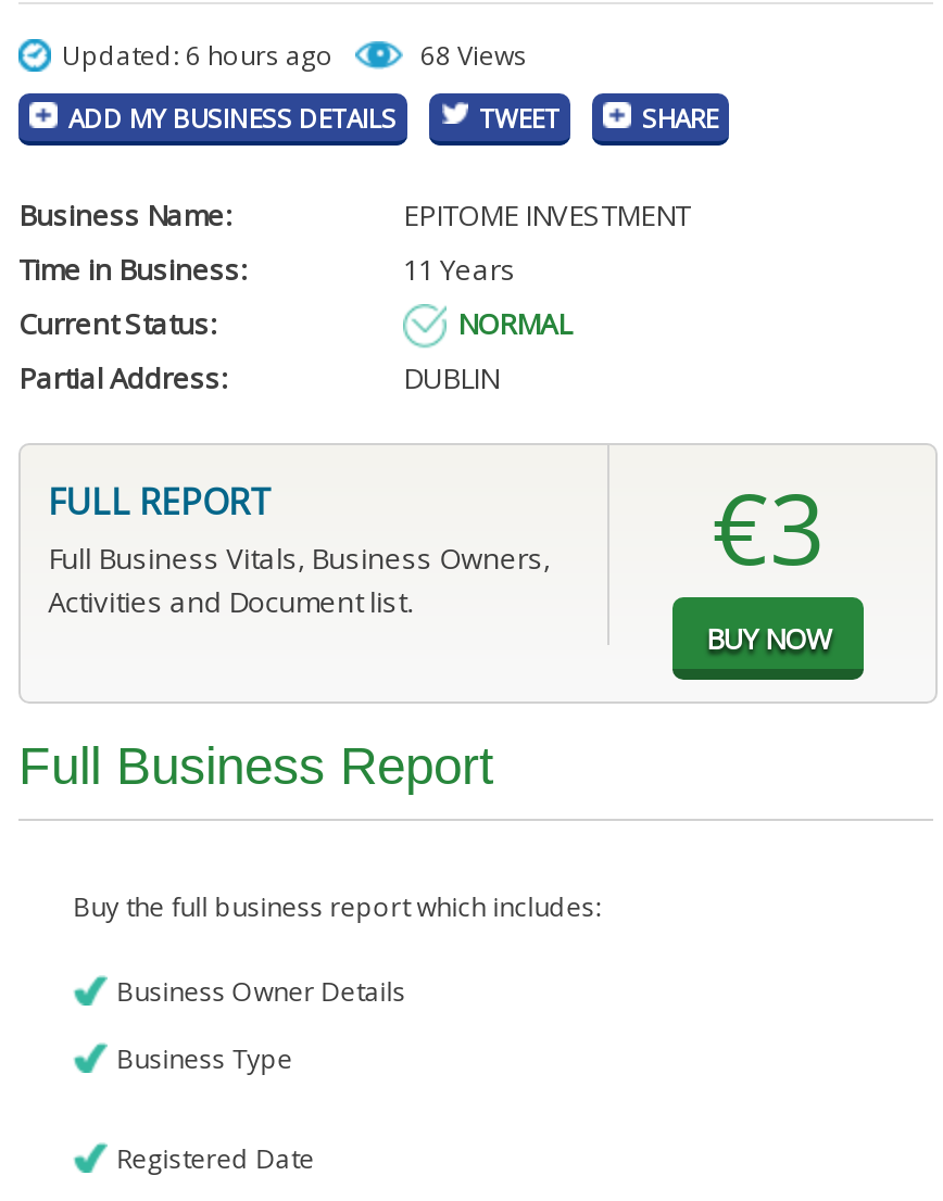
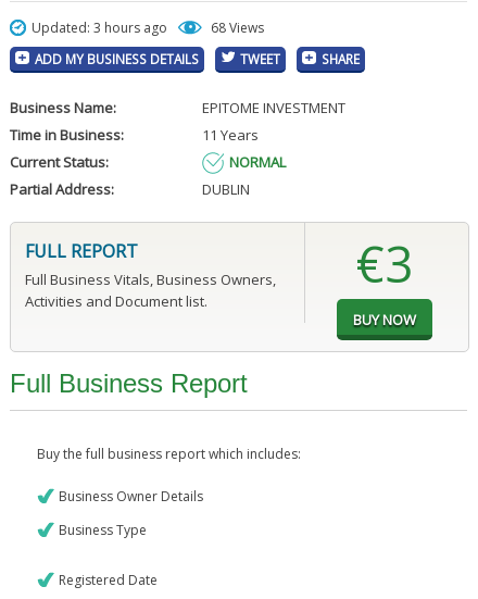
- Updated: 6 hours ago
+ Updated: 3 hours ago
